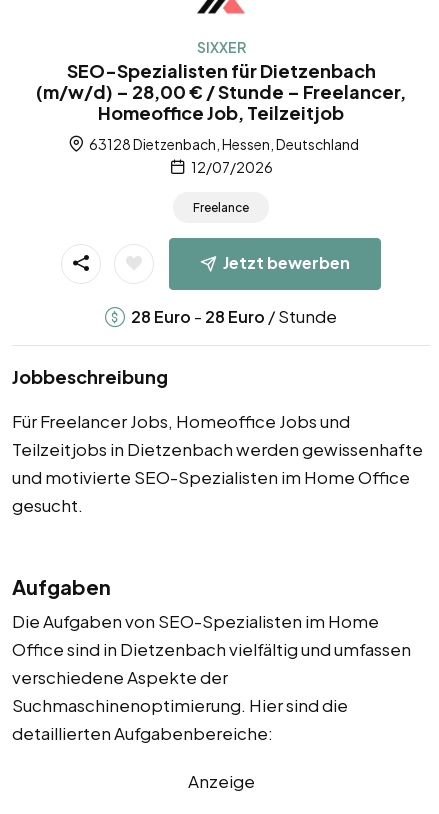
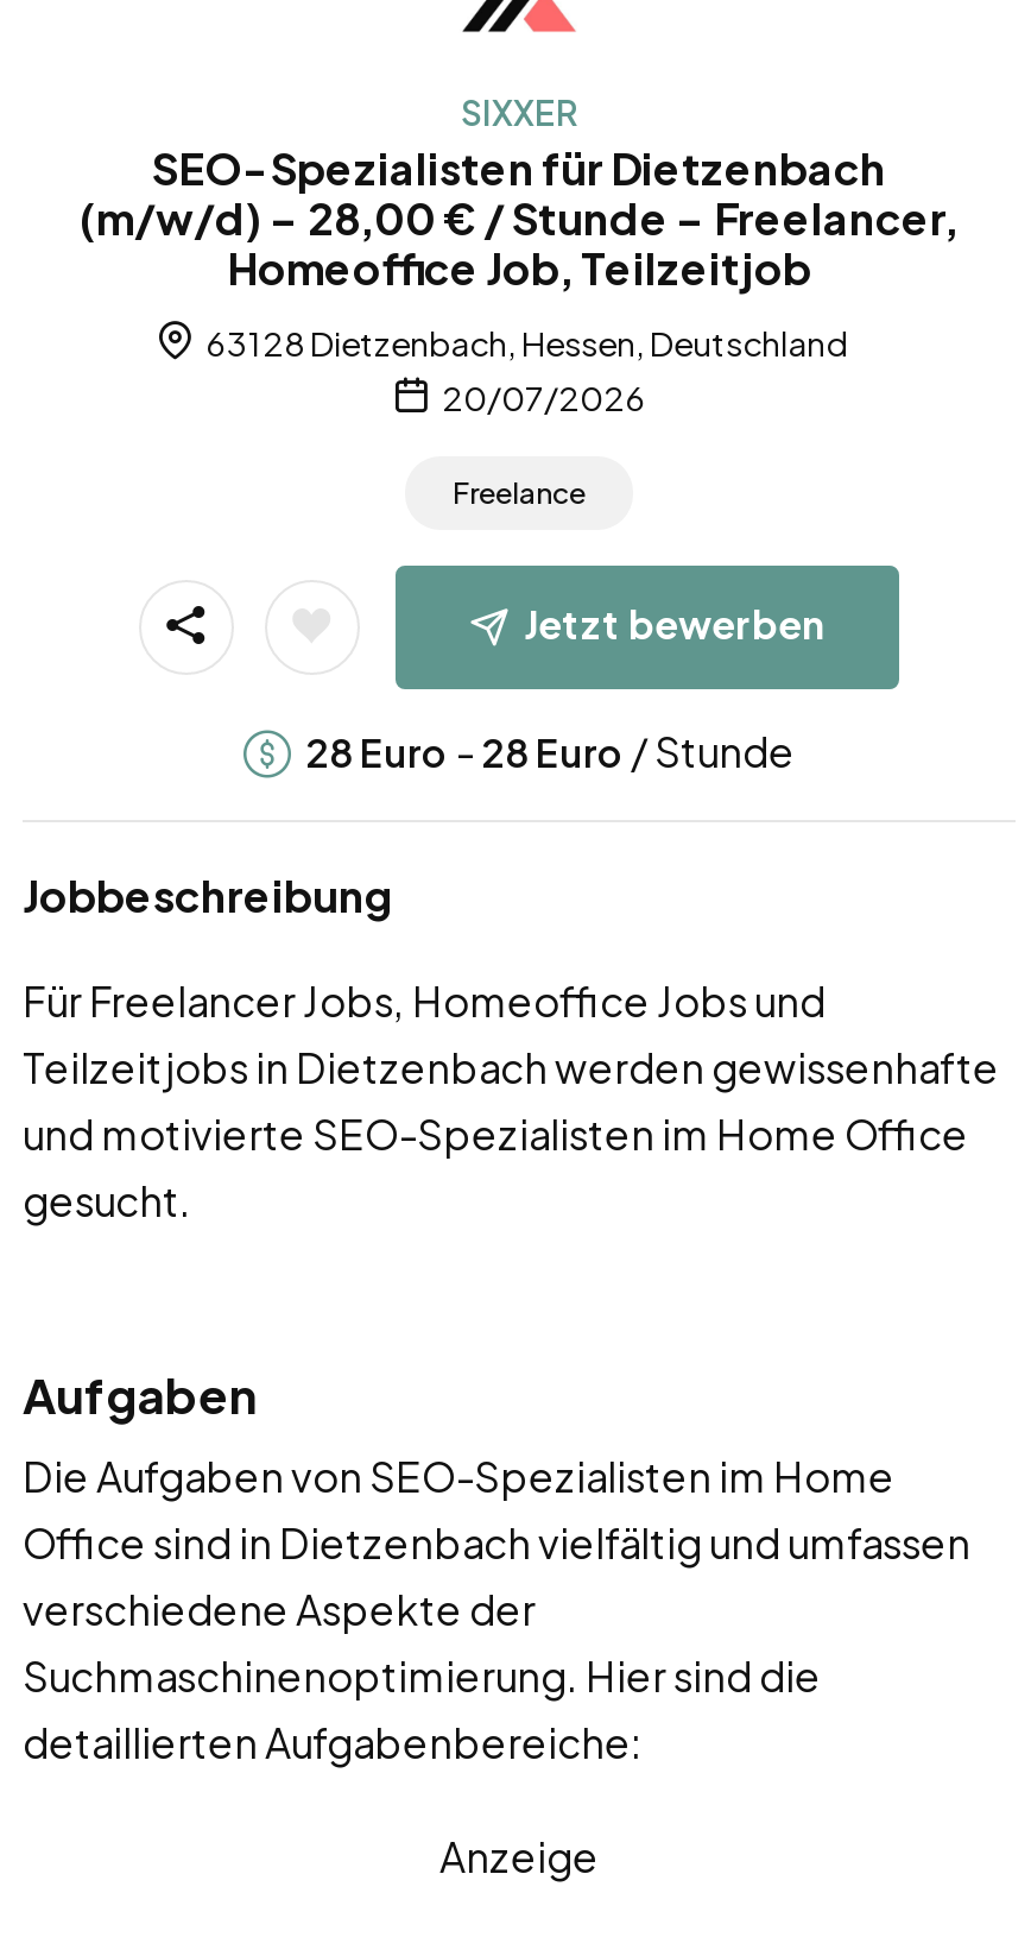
- 12/07/2026
+ 20/07/2026
